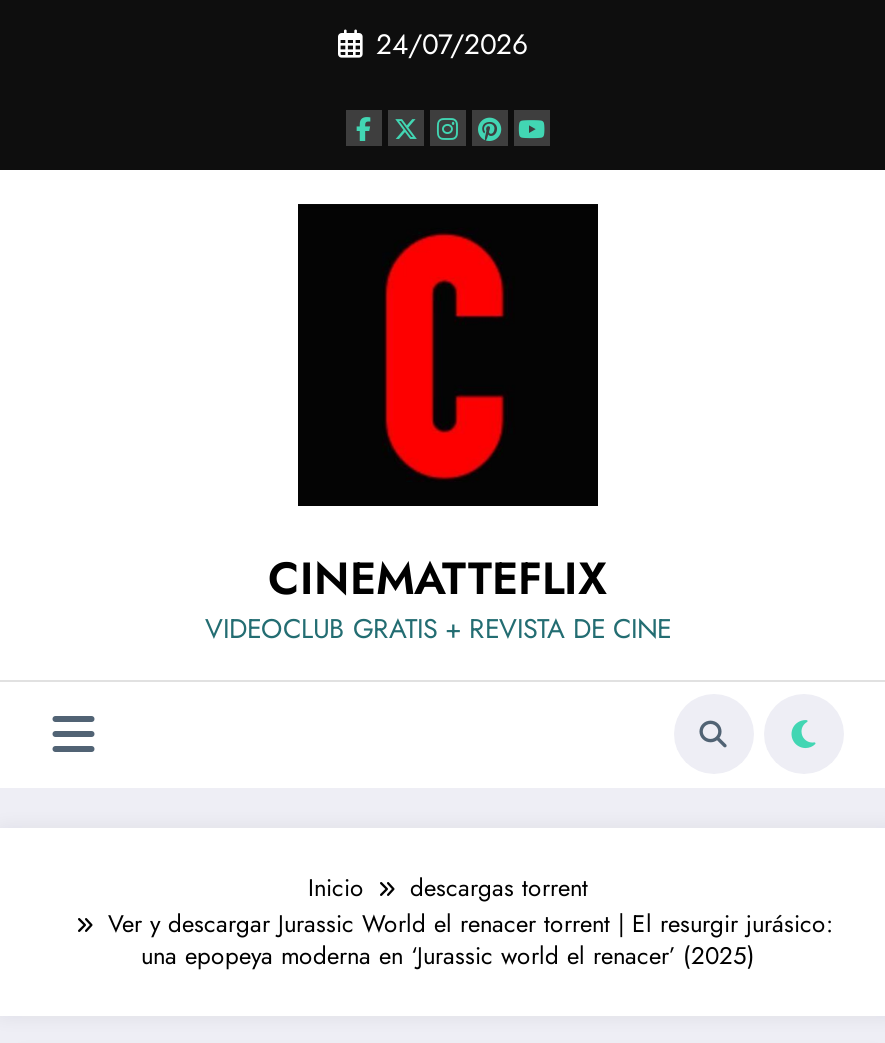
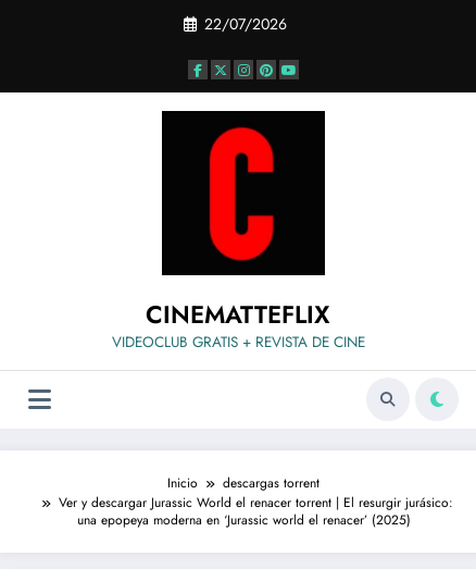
- 24/07/2026
+ 22/07/2026
